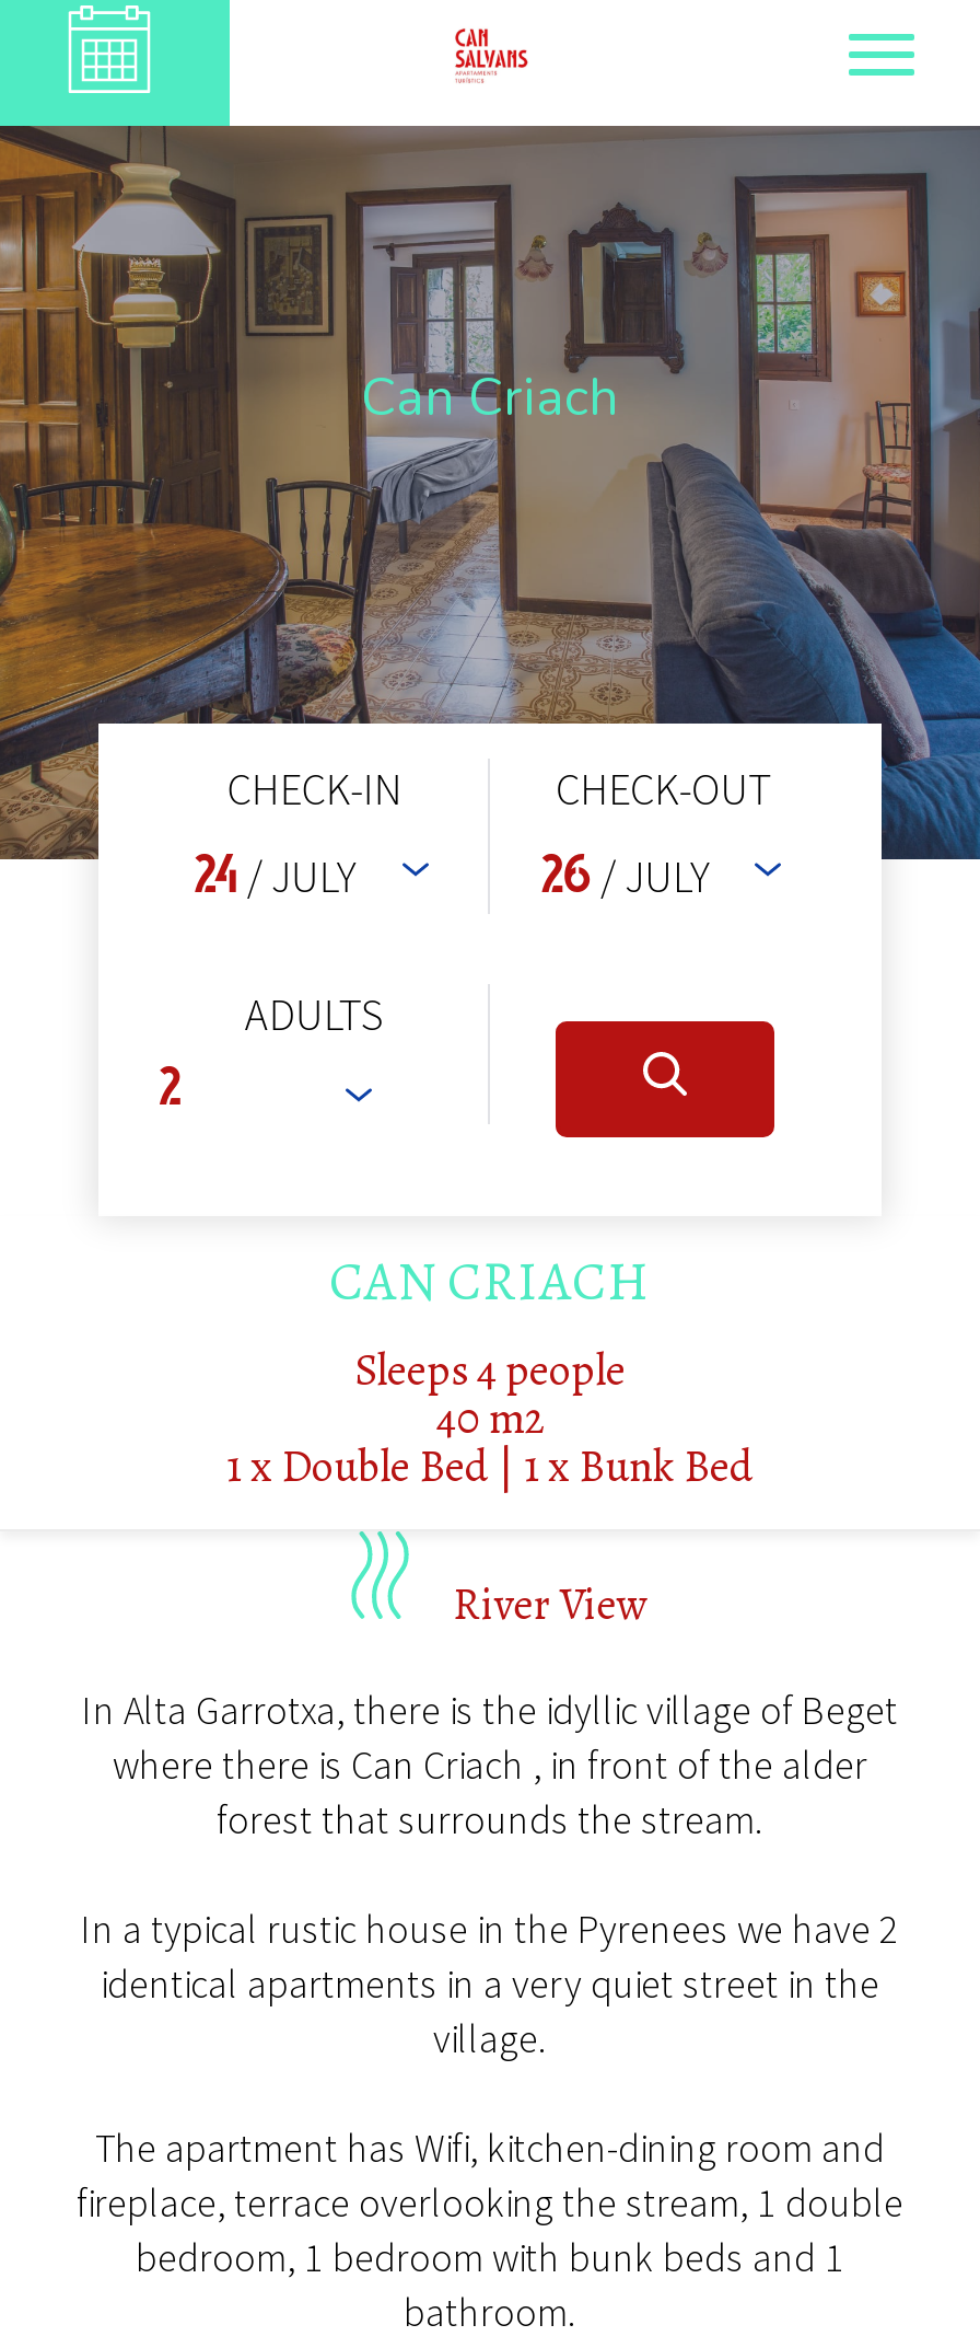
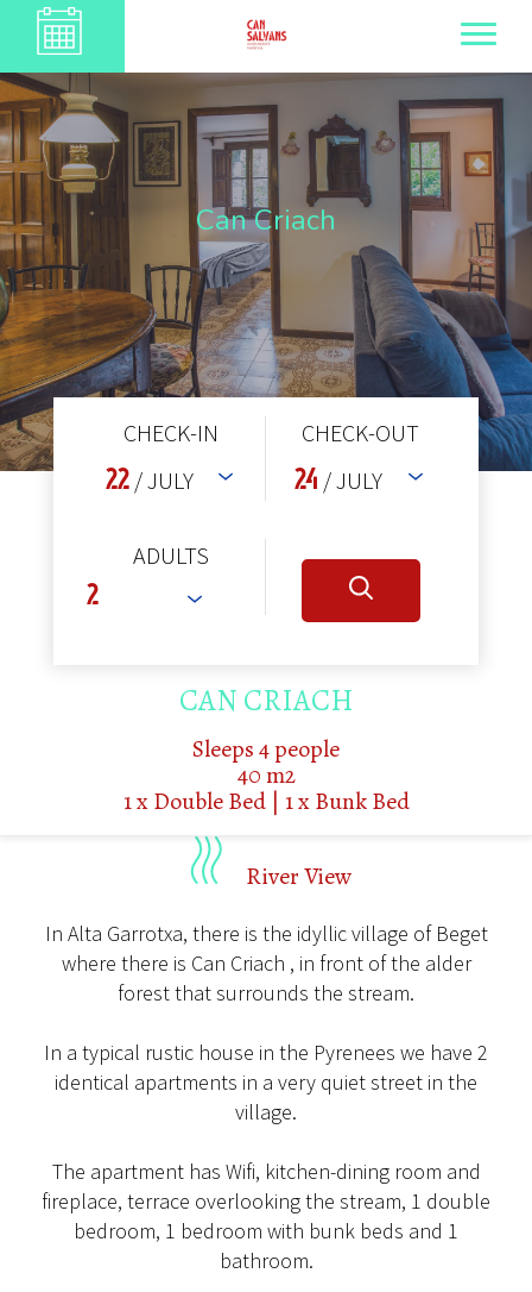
- 24 / JULY
+ 22 / JULY

- 26 / JULY
+ 24 / JULY
